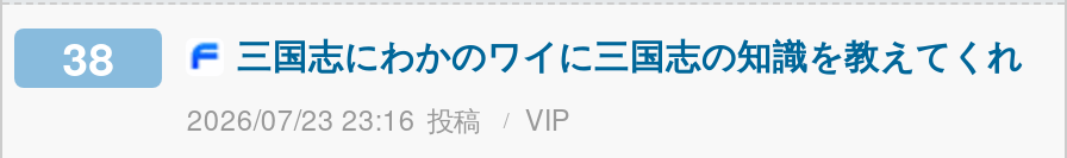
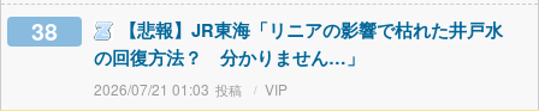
- 三国志にわかのワイに三国志の知識を教えてくれ
- 2026/07/23 23:16
+ 【悲報】JR東海「リニアの影響で枯れた井戸水
+ の回復方法？ 分かりません…」
+ 2026/07/21 01:03
